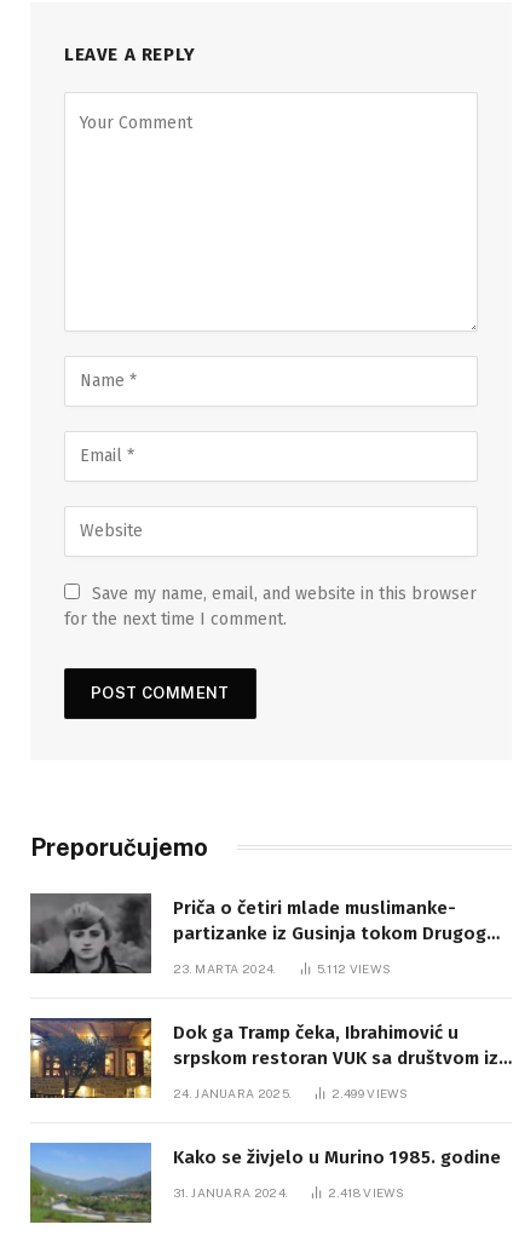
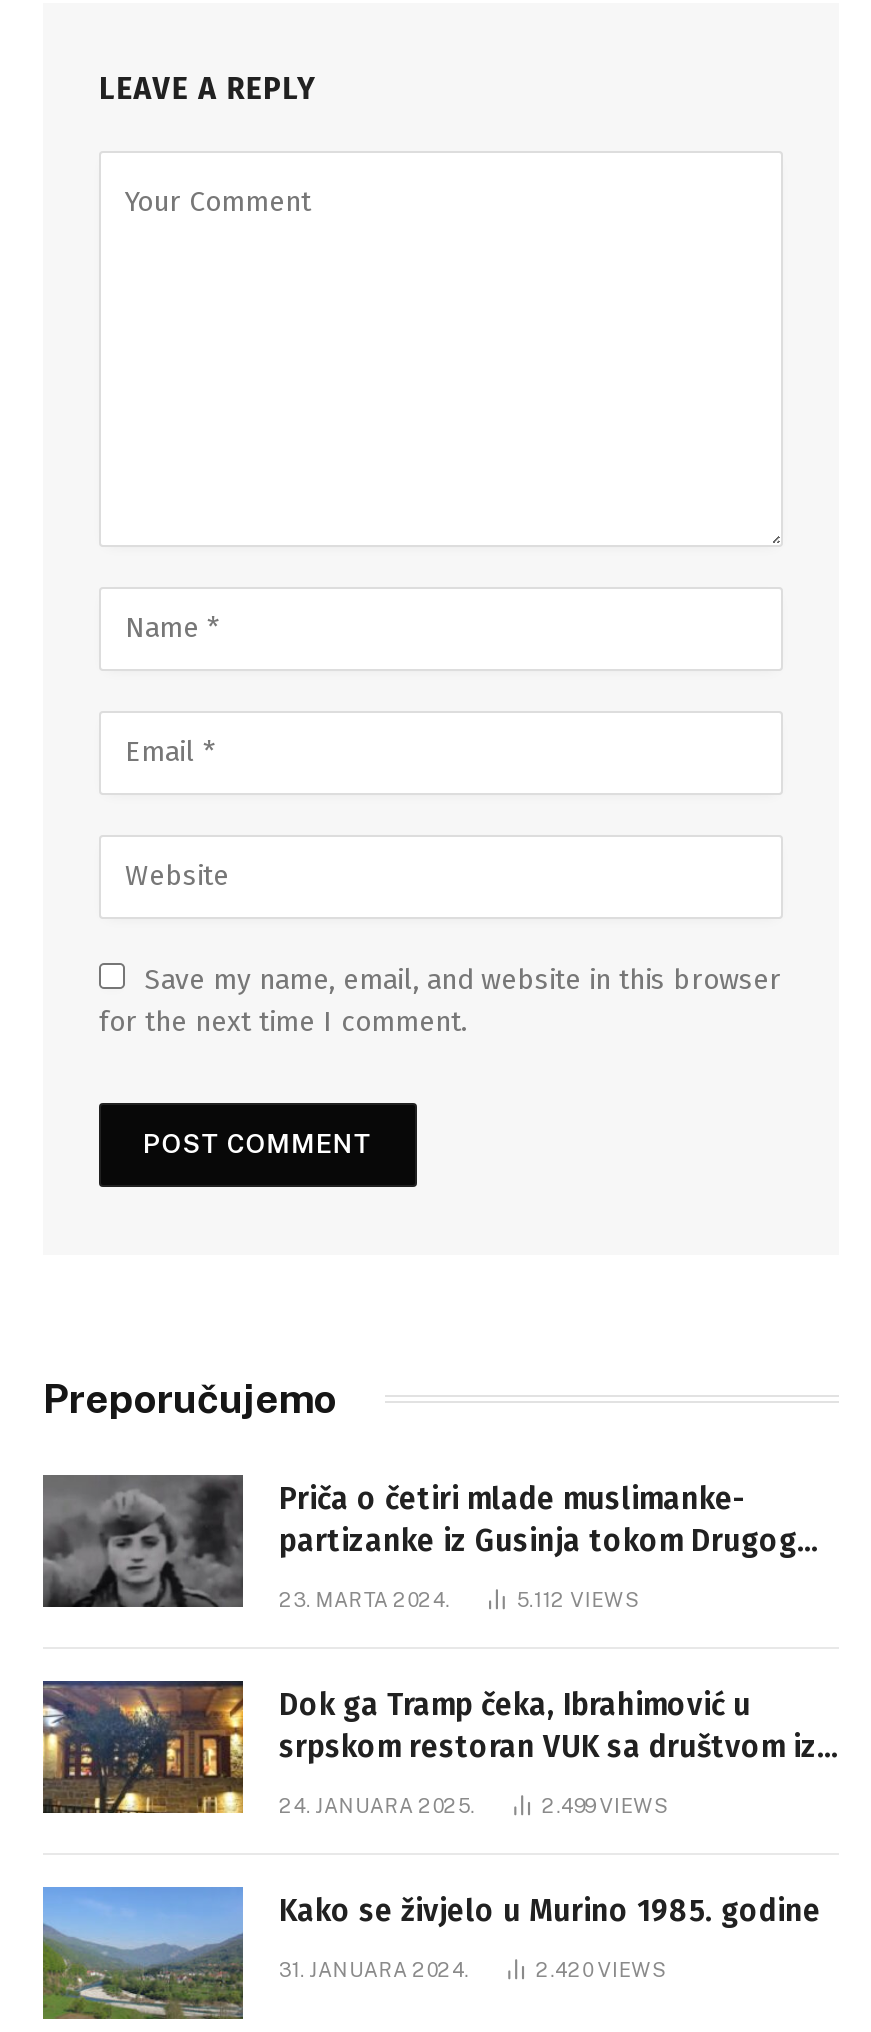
- 2.418 VIEWS
+ 2.420 VIEWS
